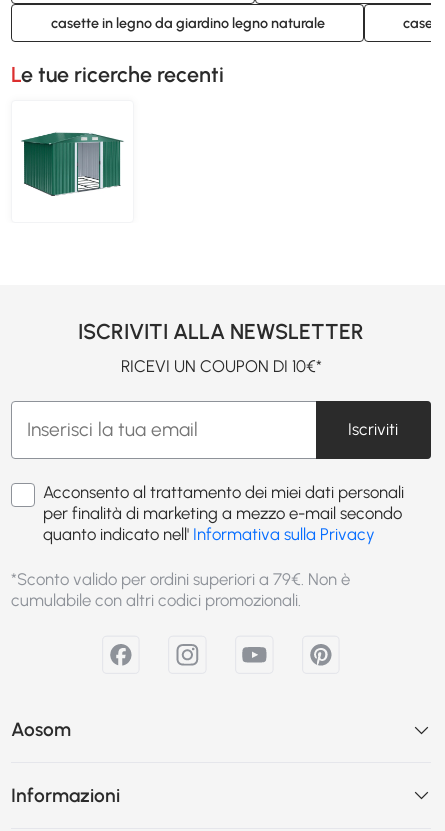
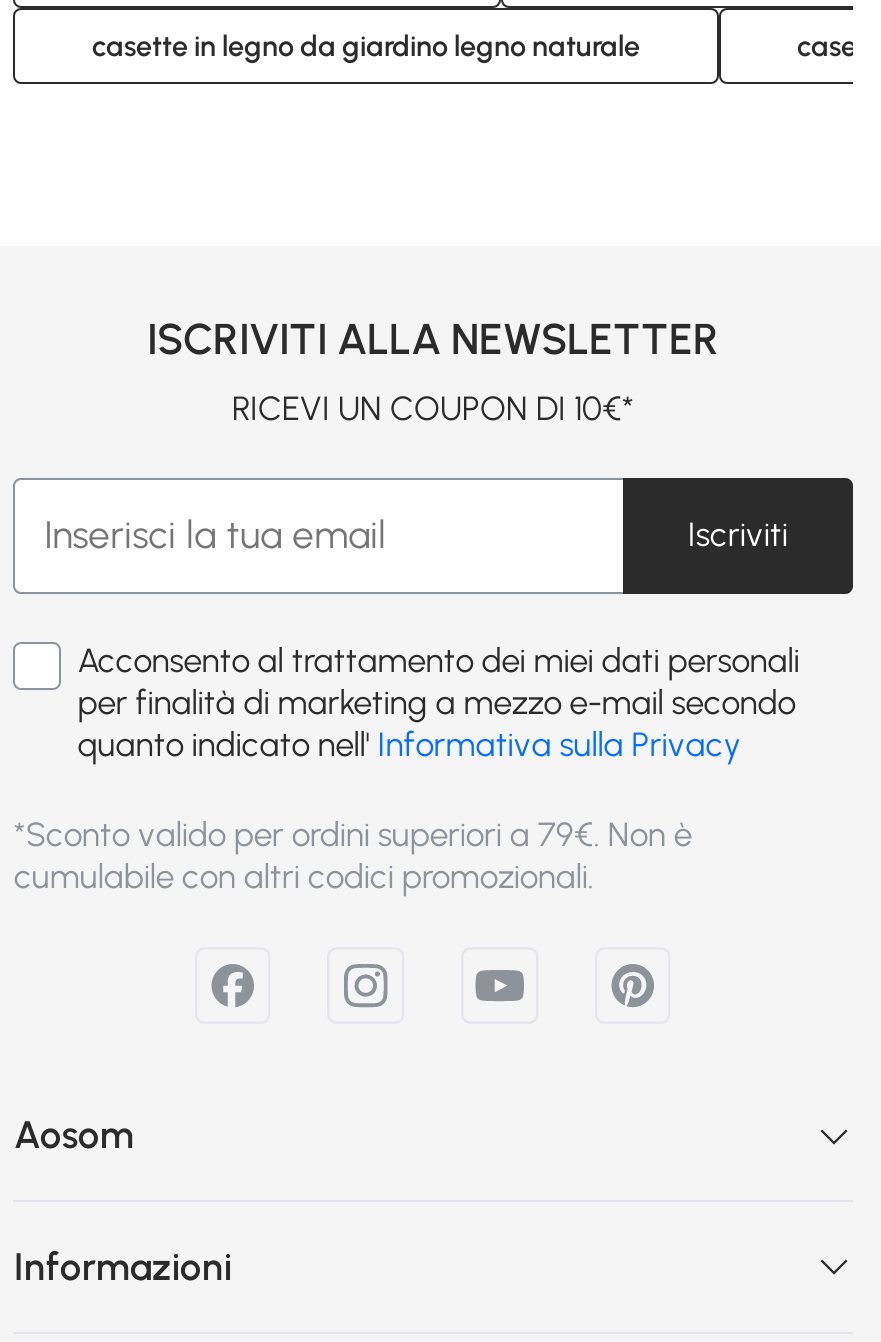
- Le tue ricerche recenti

- [image]
